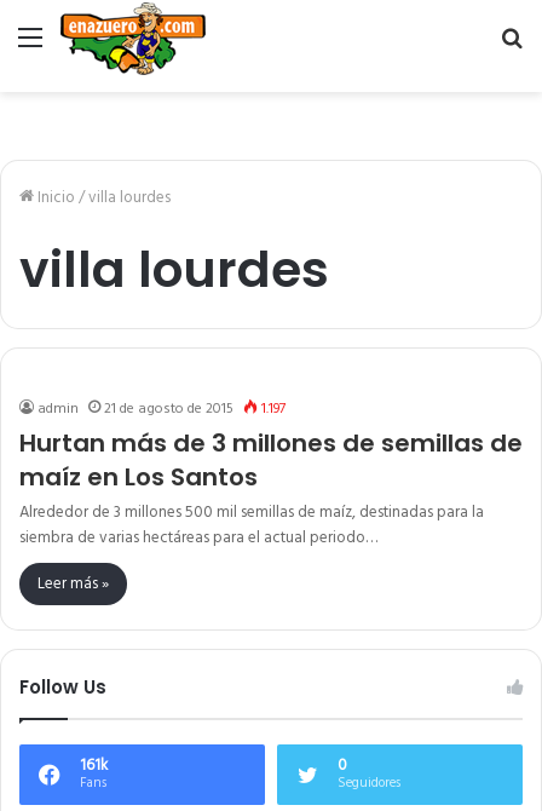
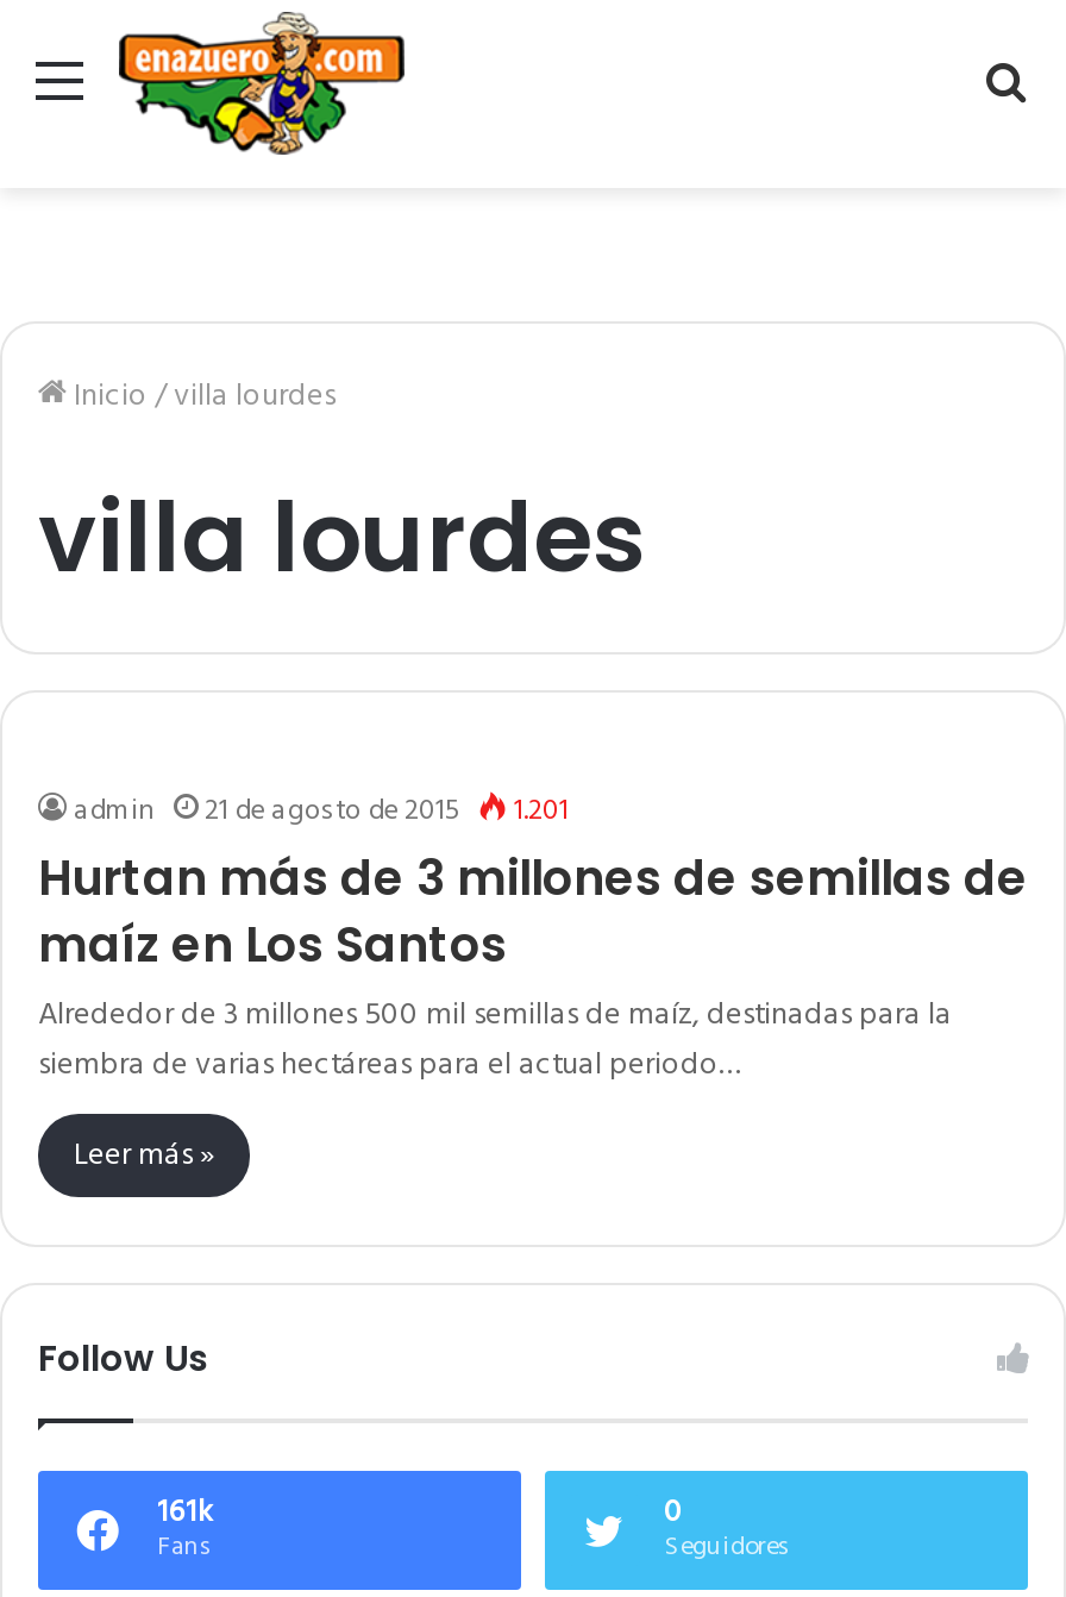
- admin 21 de agosto de 2015 1.197
+ admin 21 de agosto de 2015 1.201
